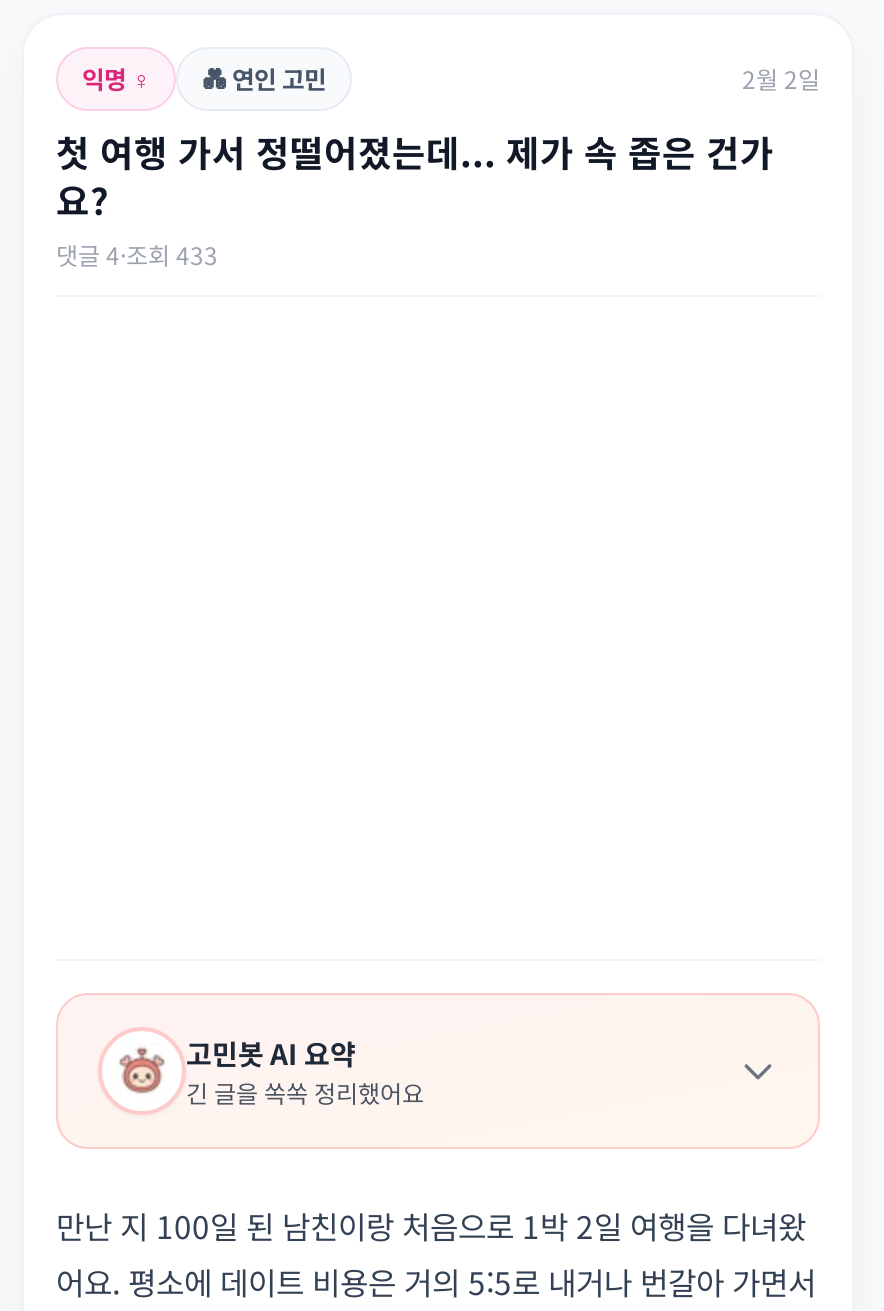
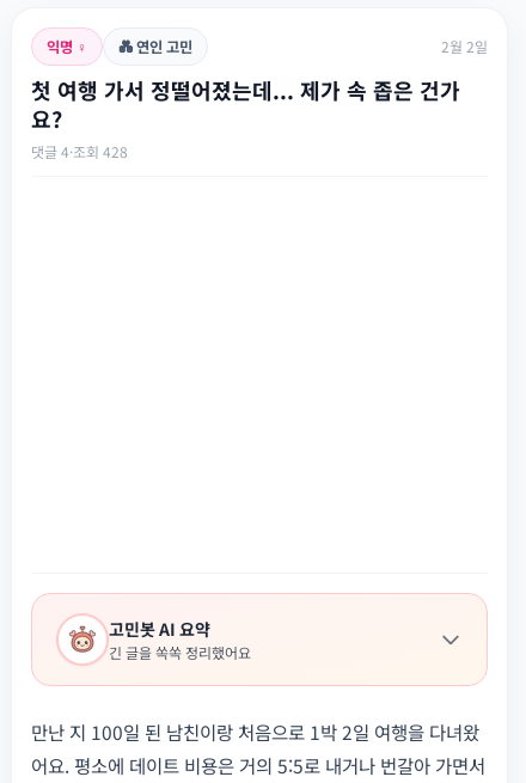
- 댓글 4·조회 433
+ 댓글 4·조회 428
